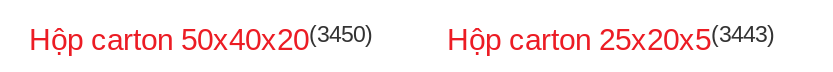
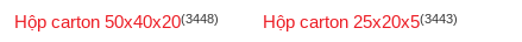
- Hộp carton 50x40x20(3450)
+ Hộp carton 50x40x20(3448)
